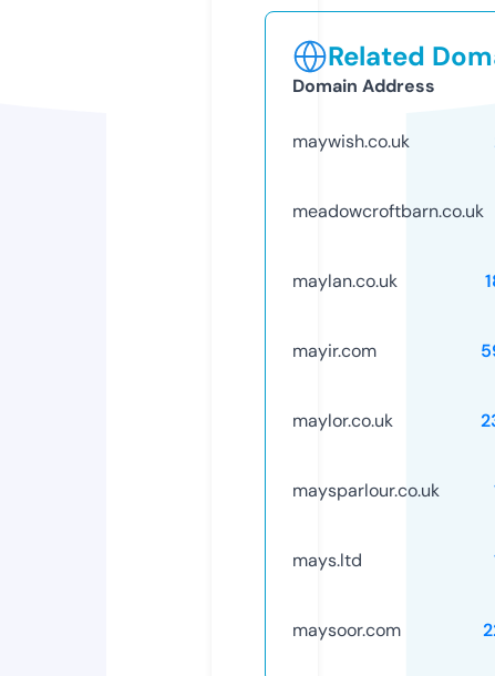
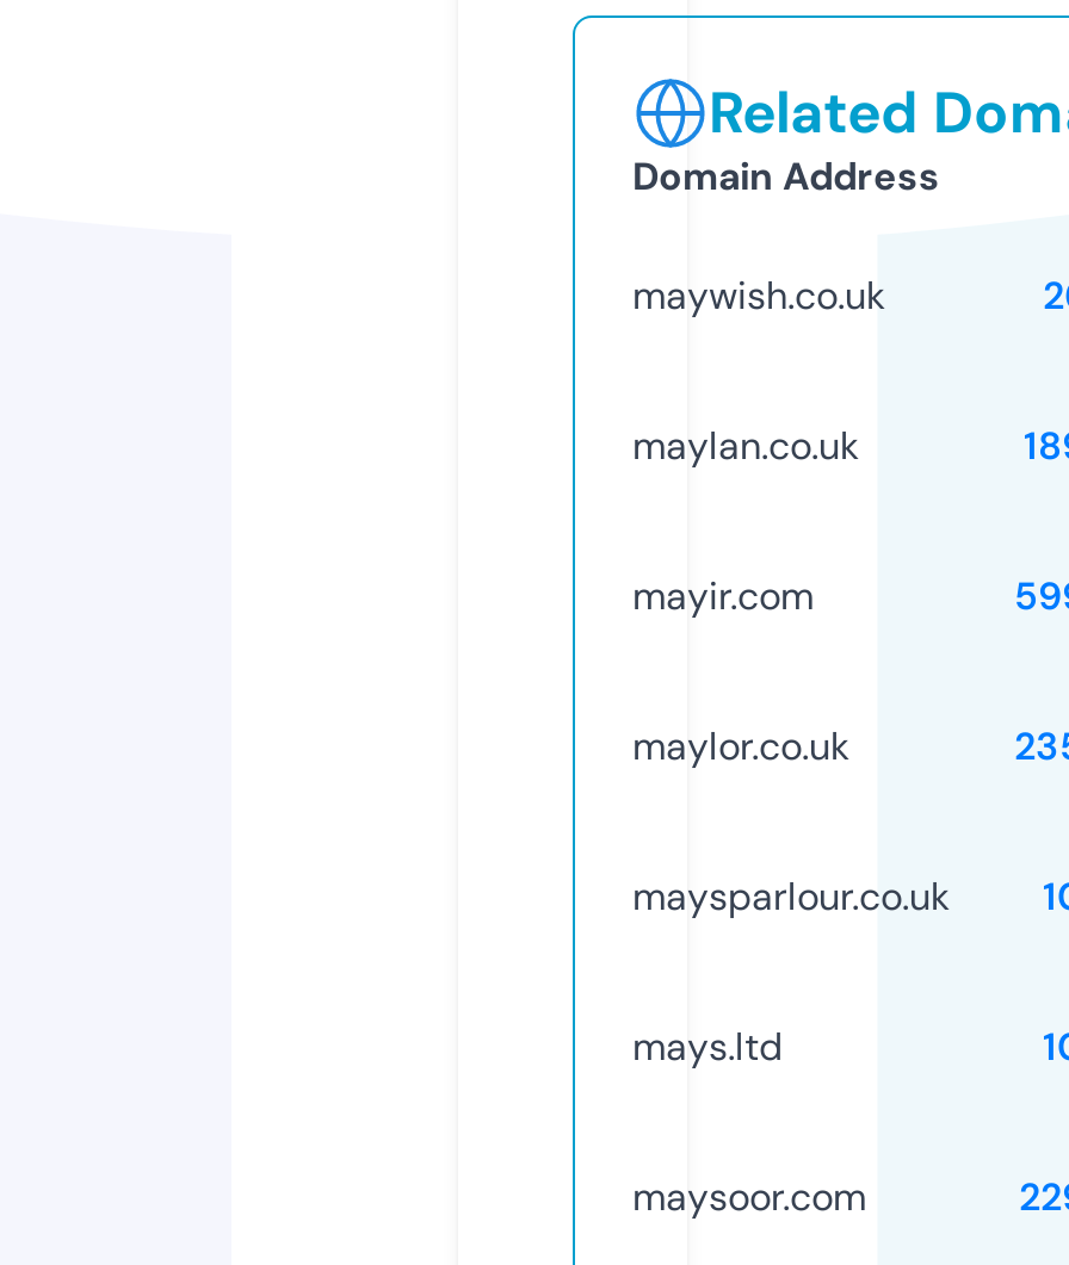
- meadowcroftbarn.co.uk
